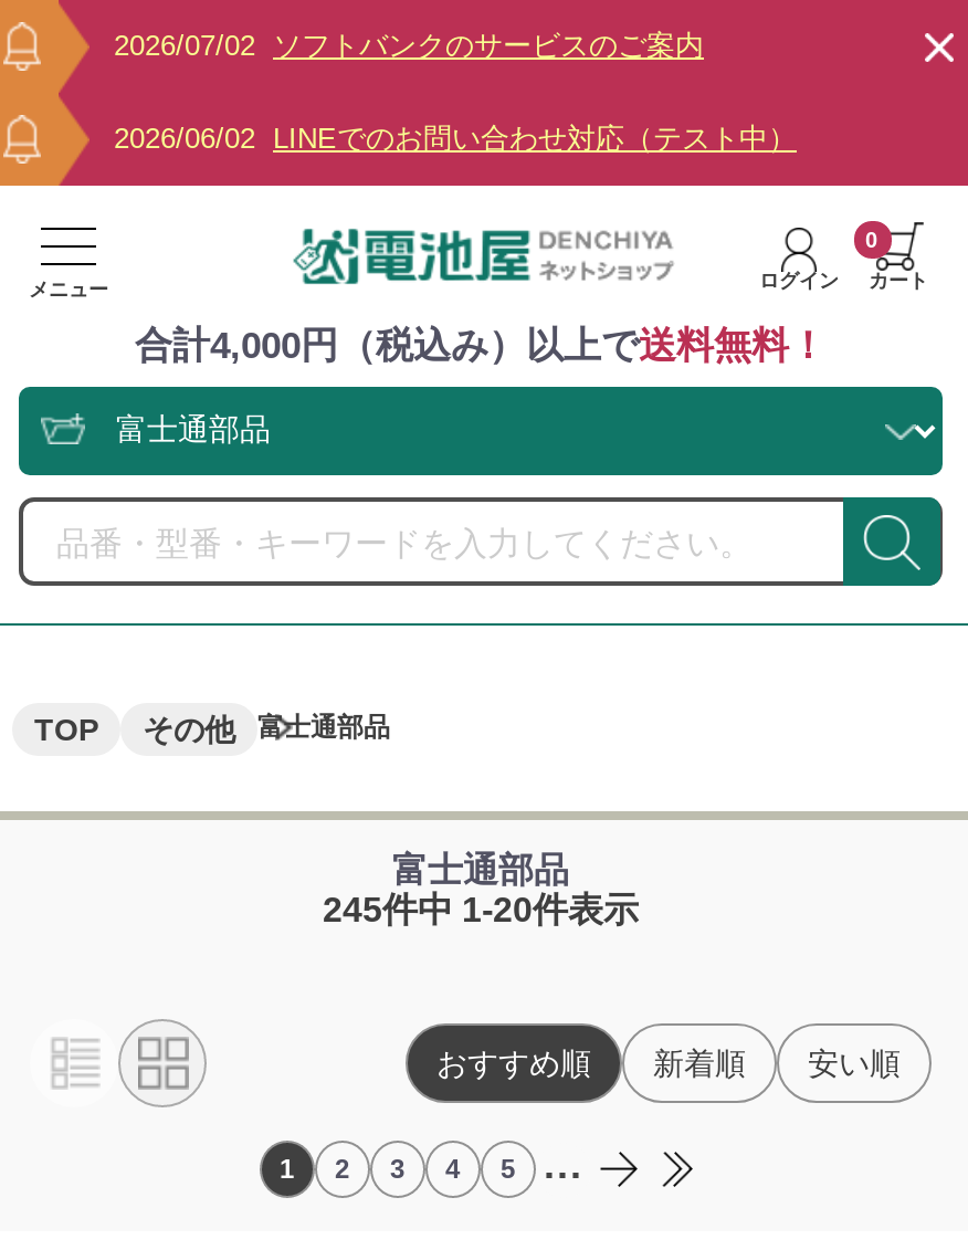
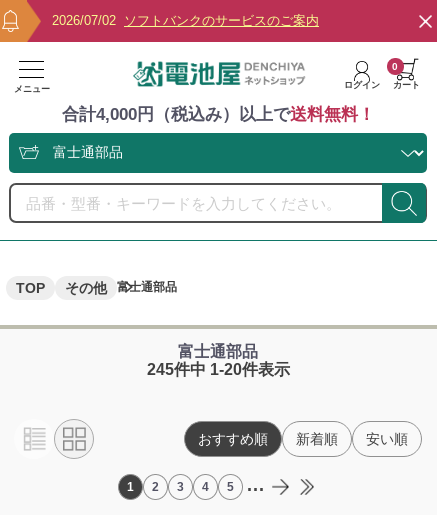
- 2026/06/02 LINEでのお問い合わせ対応（テスト中）
